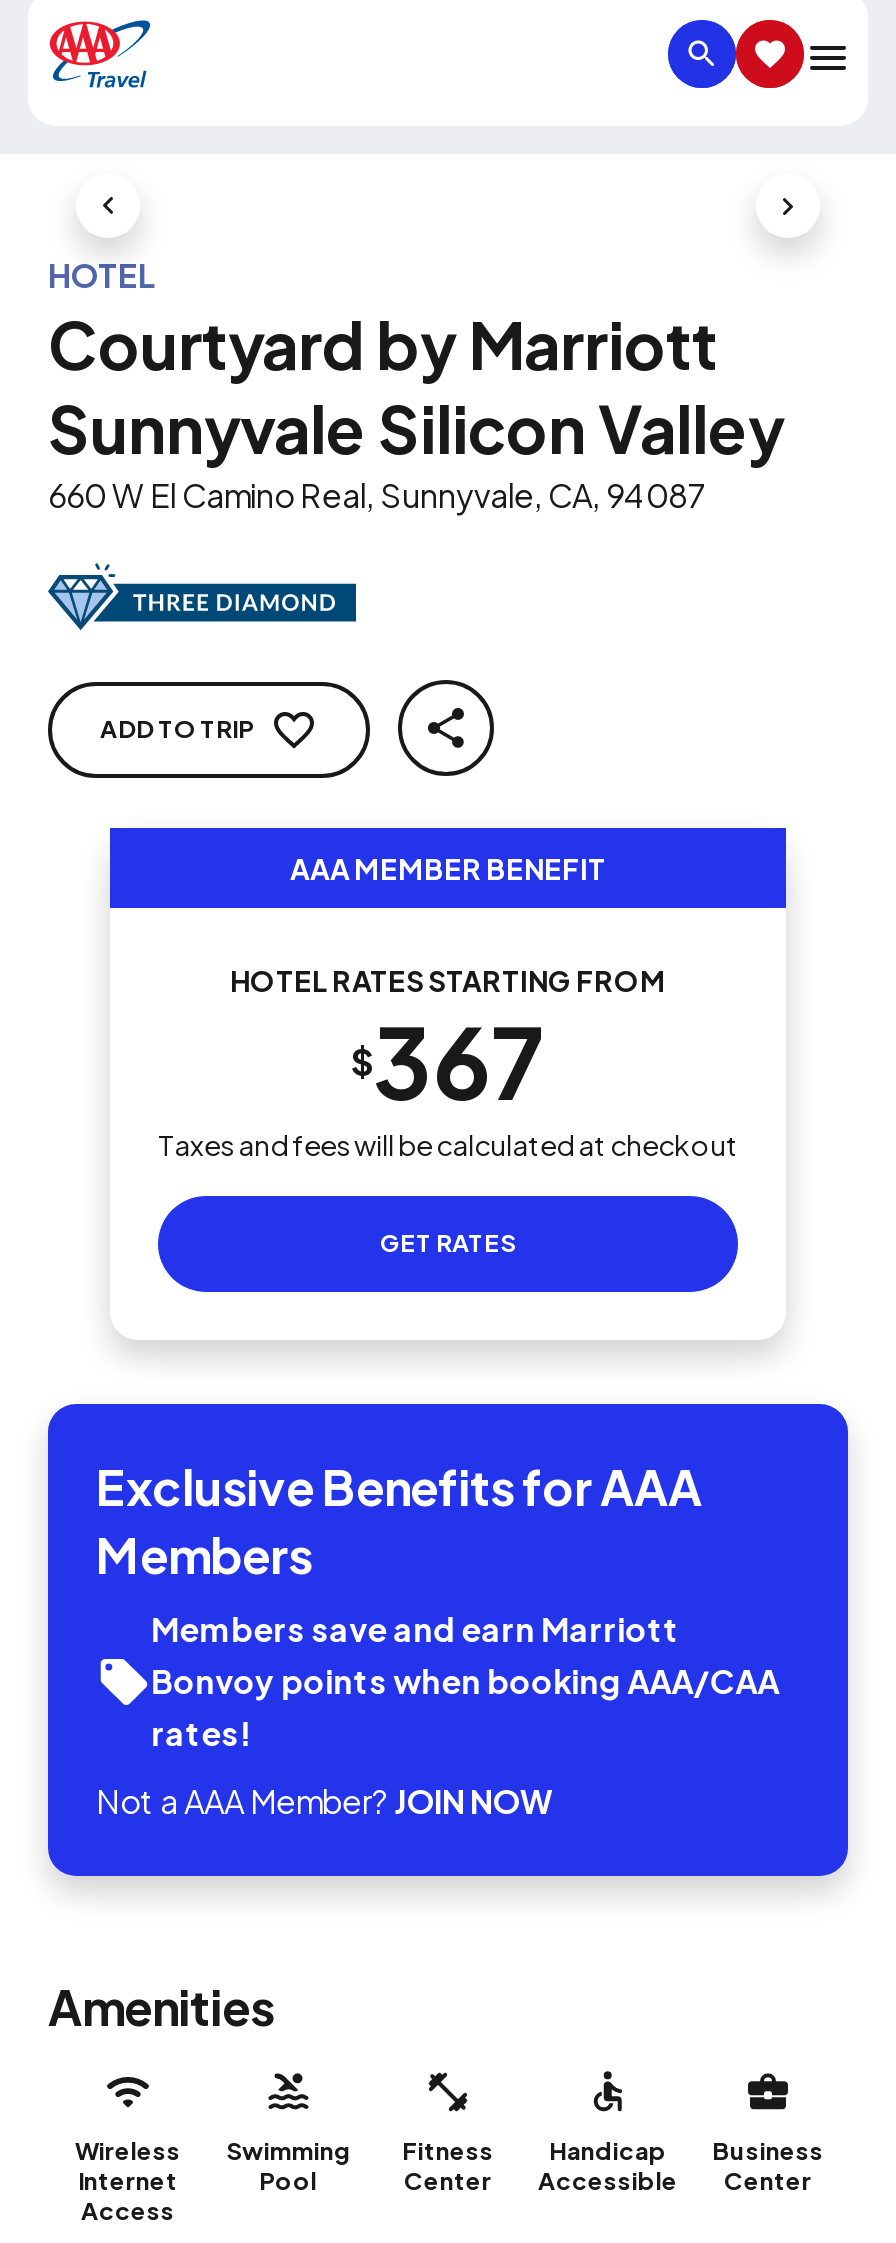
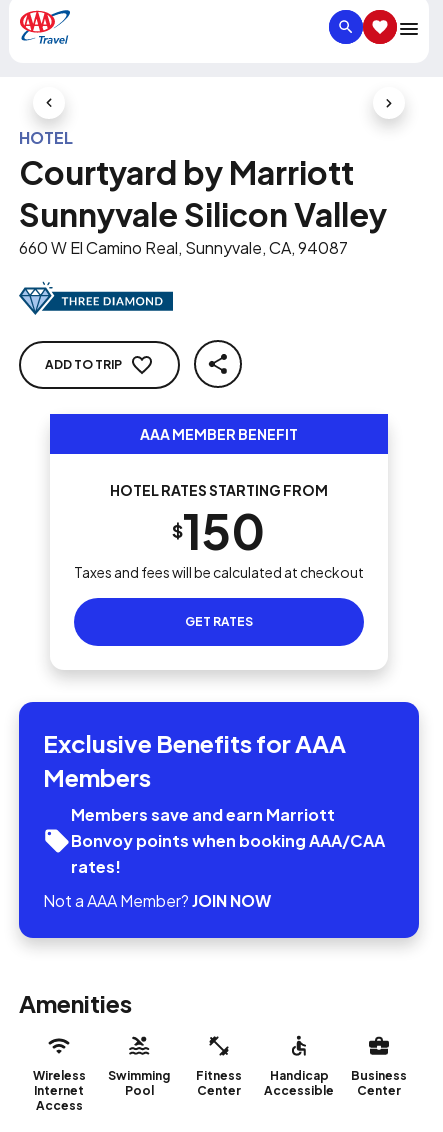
- $367
+ $150
